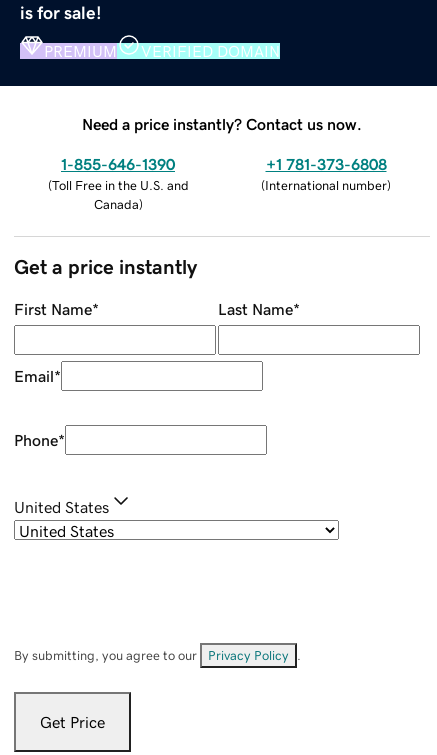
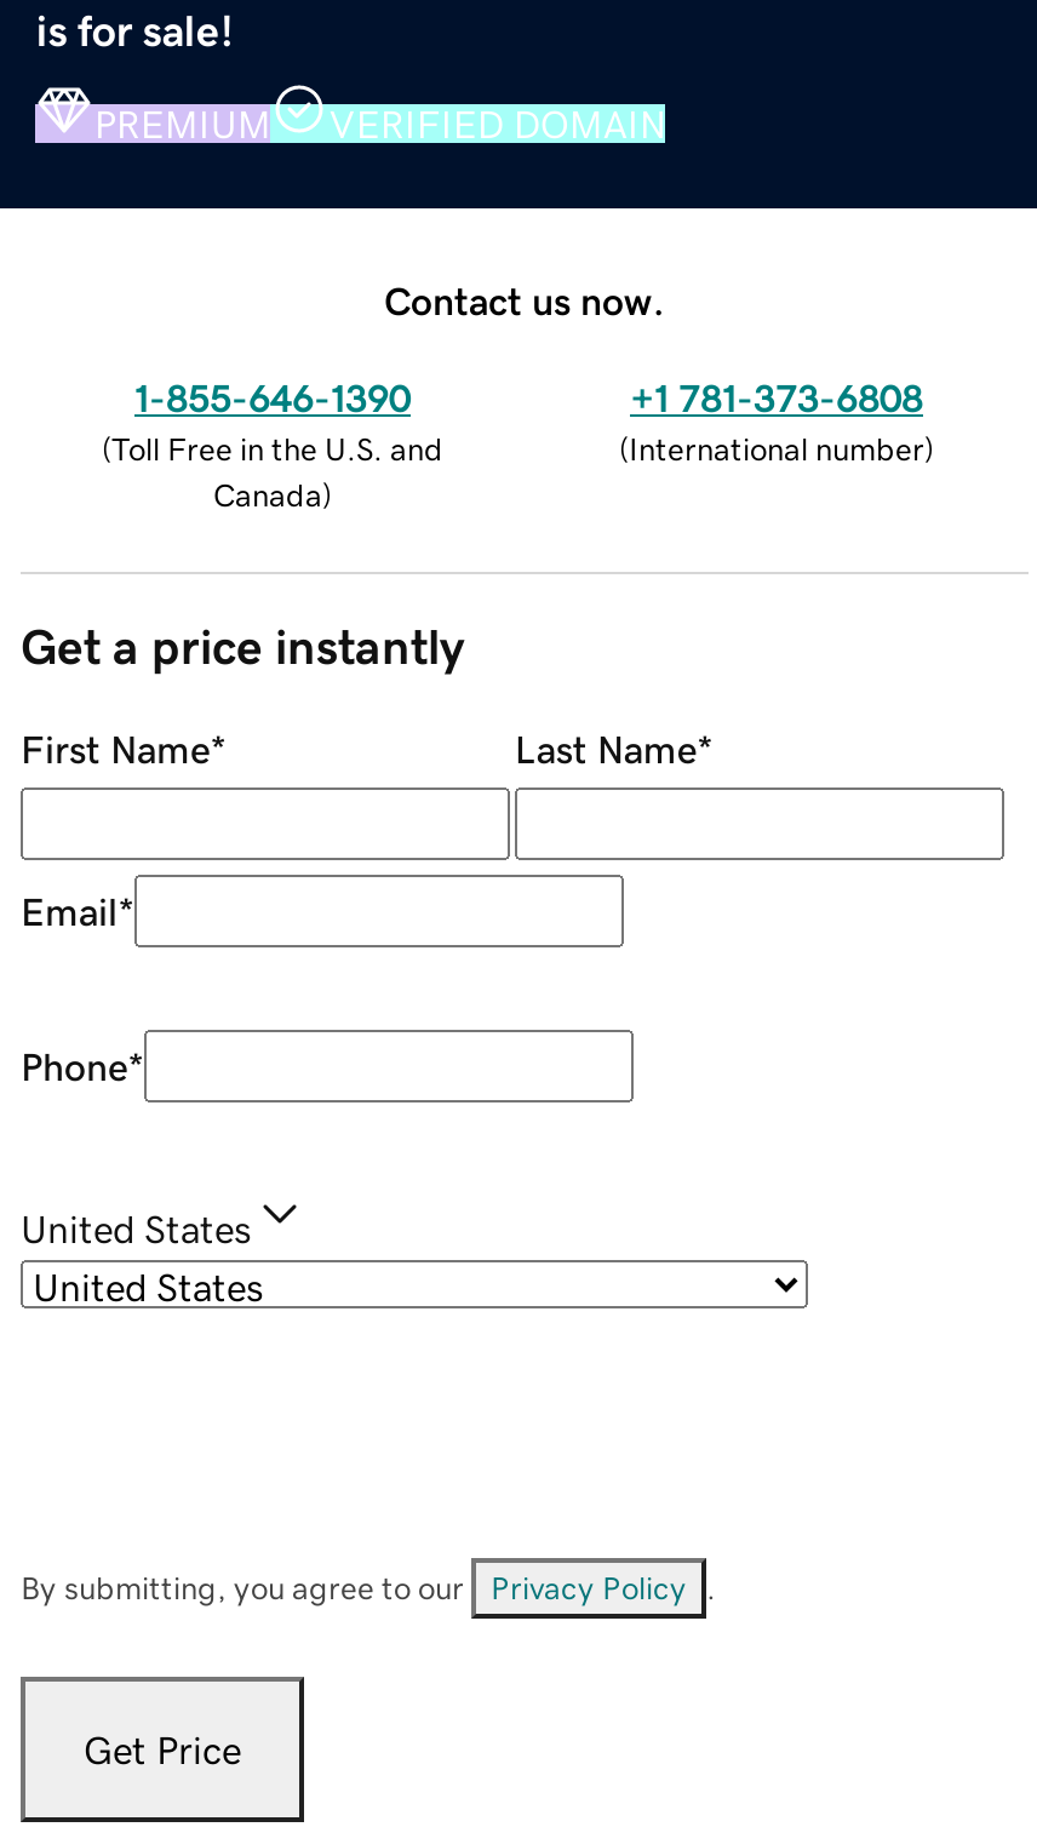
- Need a price instantly? Contact us now.
+ Contact us now.
